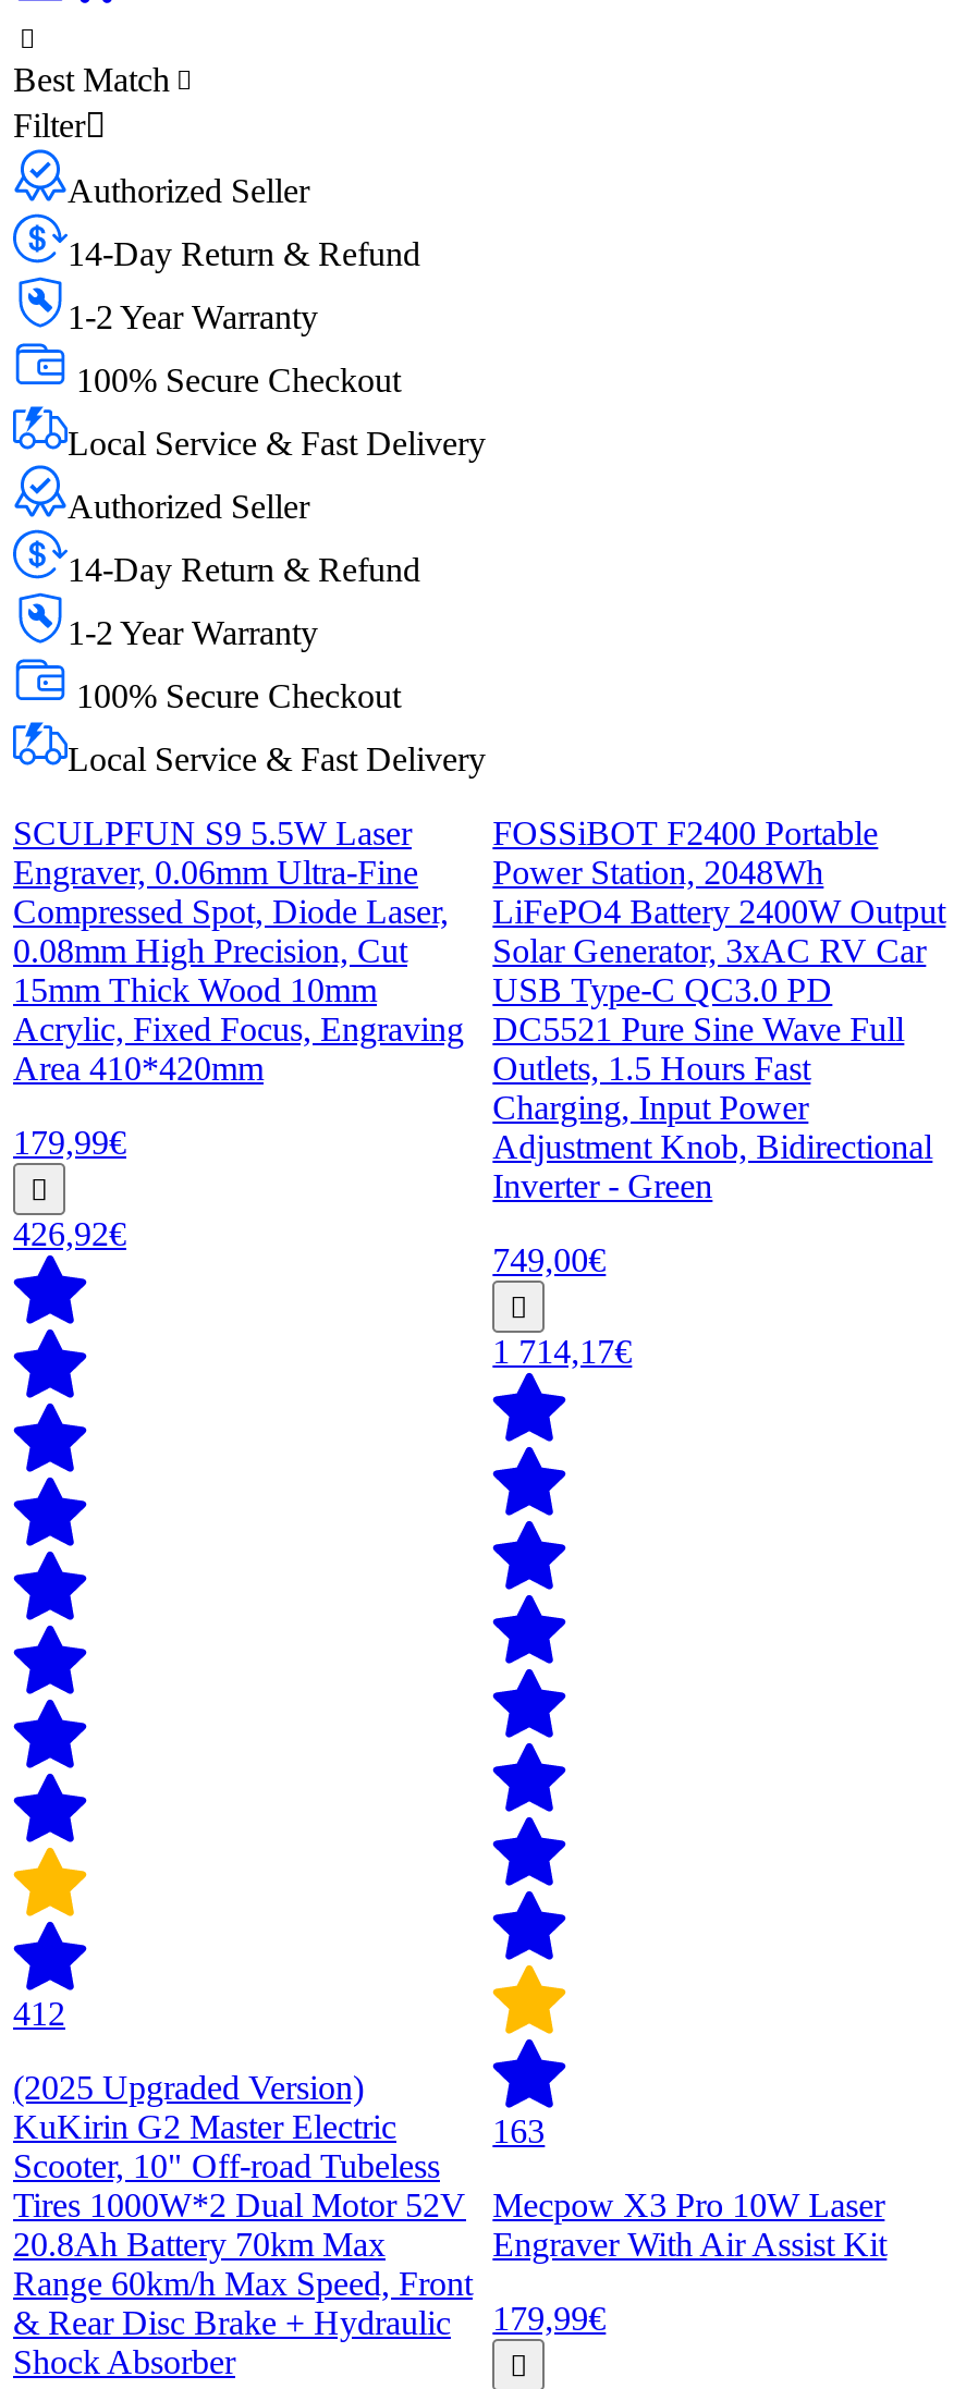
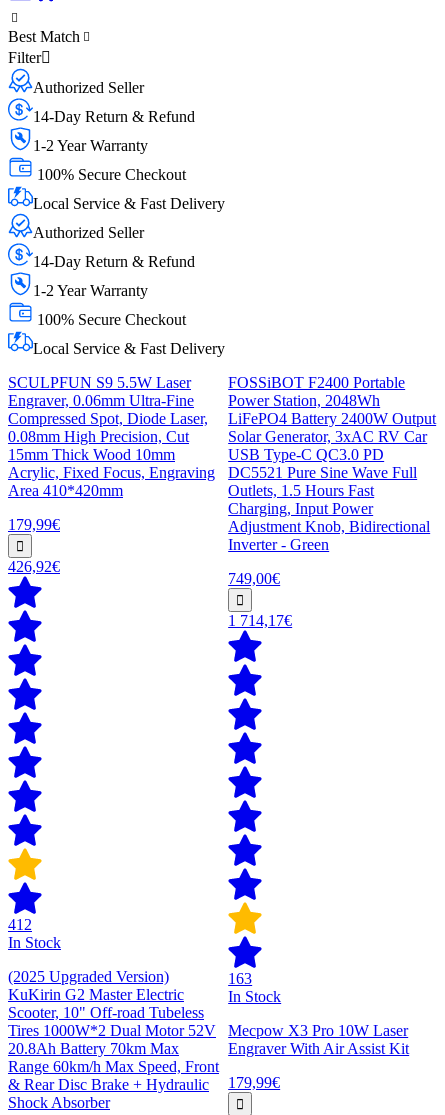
+ In Stock

+ In Stock
